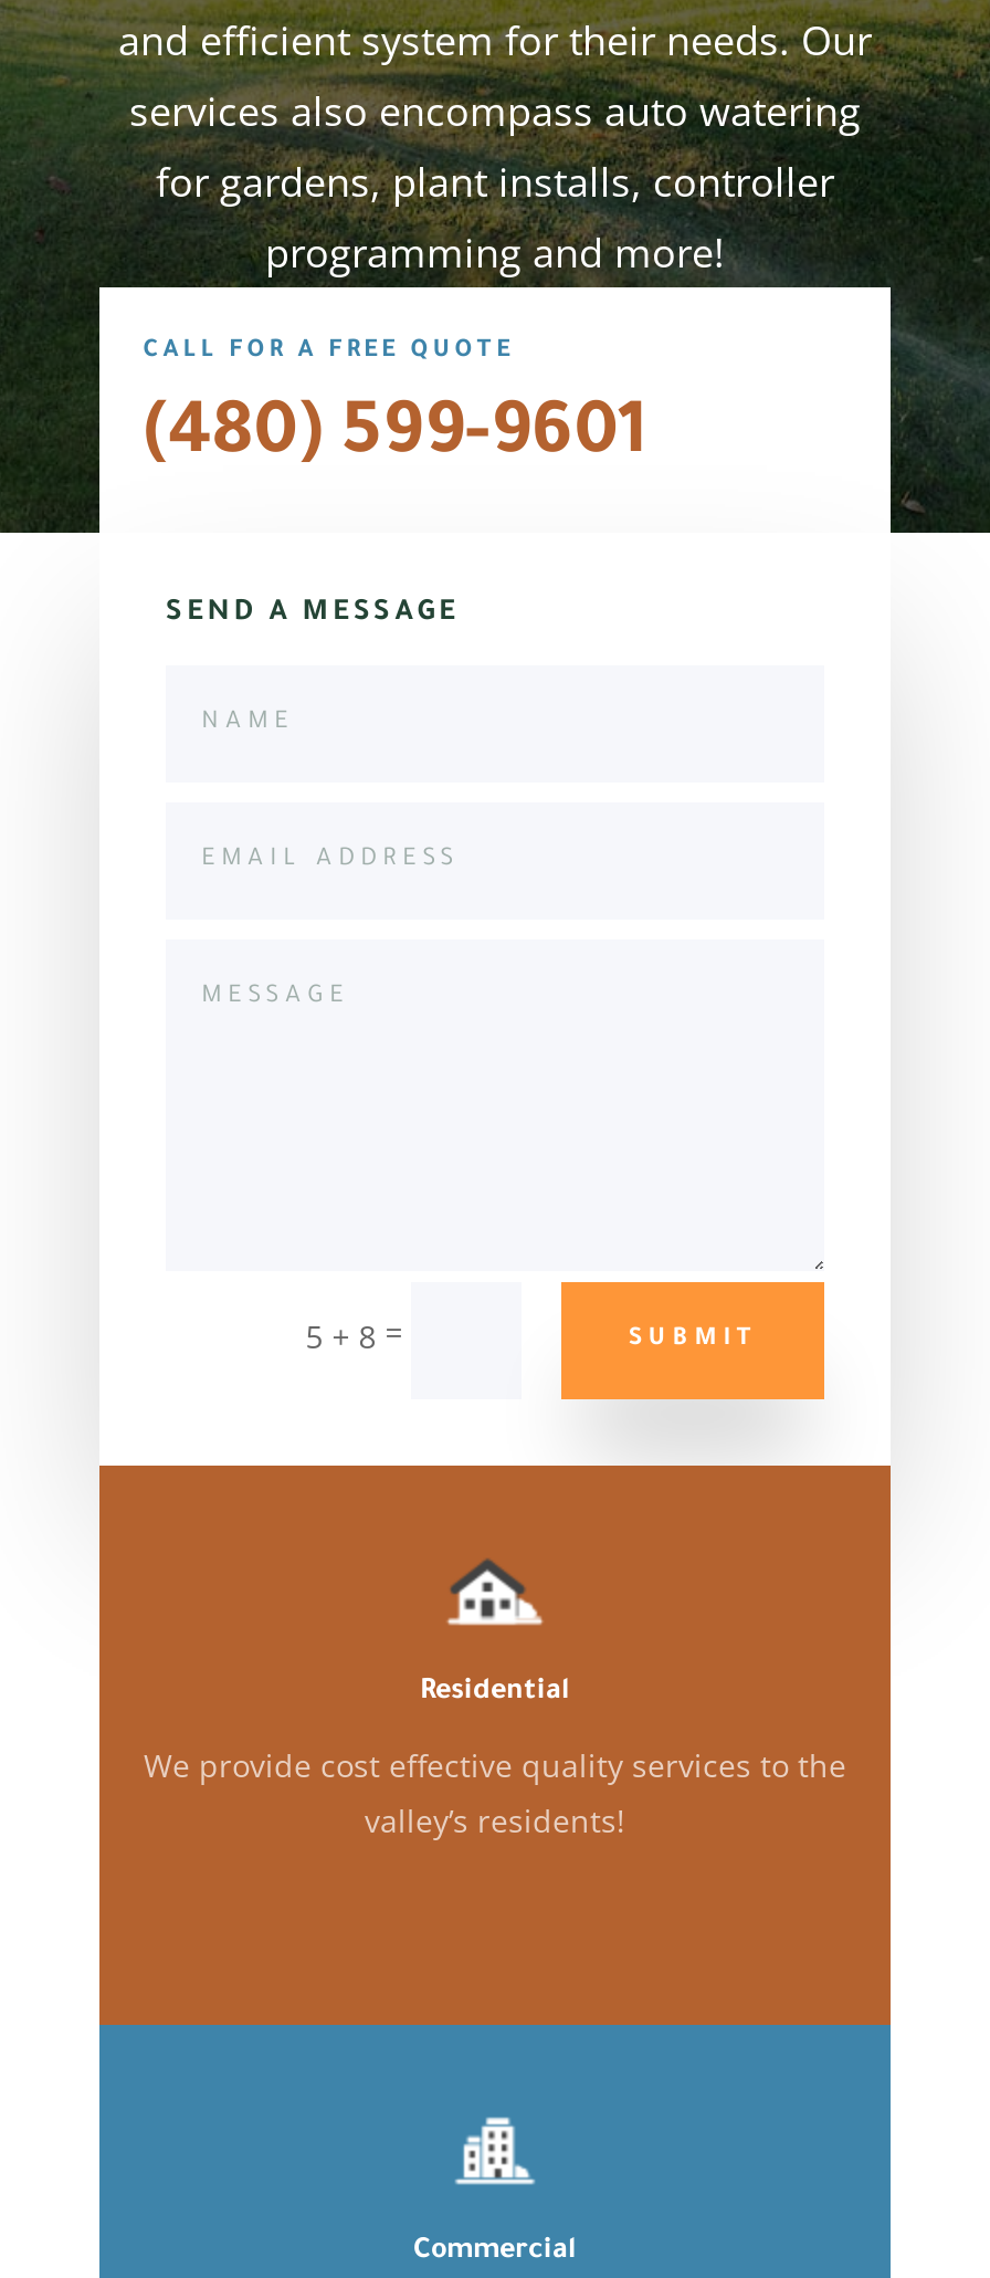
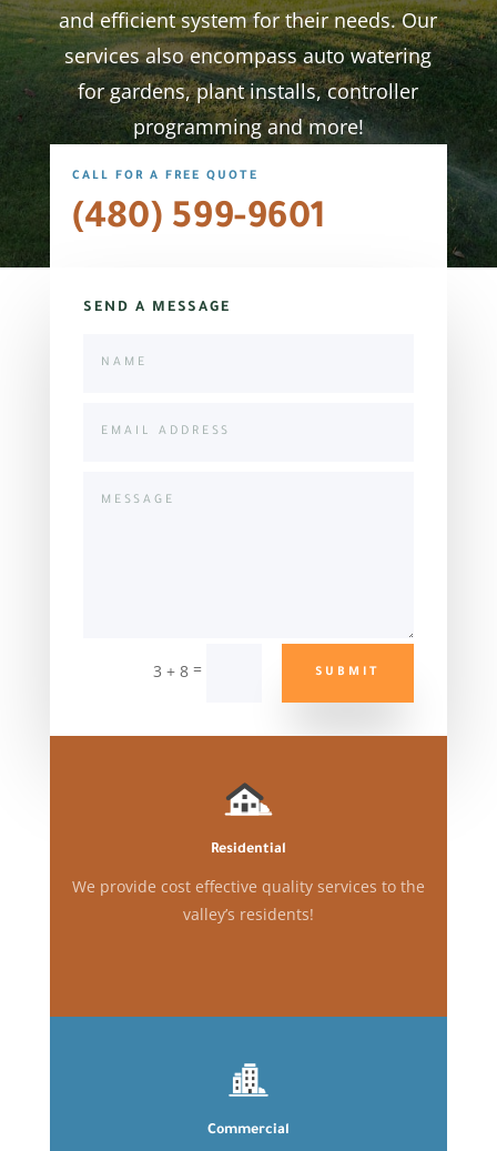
- 5 + 8 =
+ 3 + 8 =
